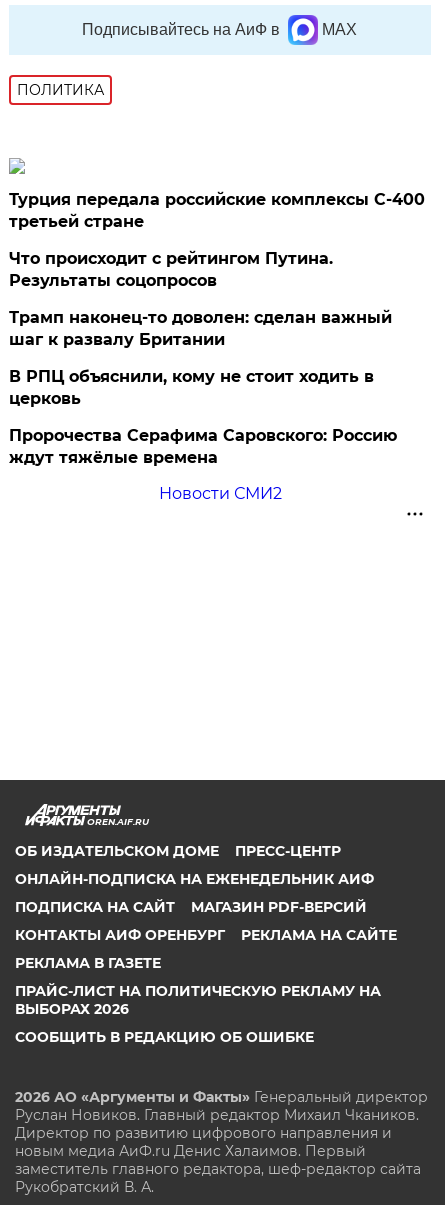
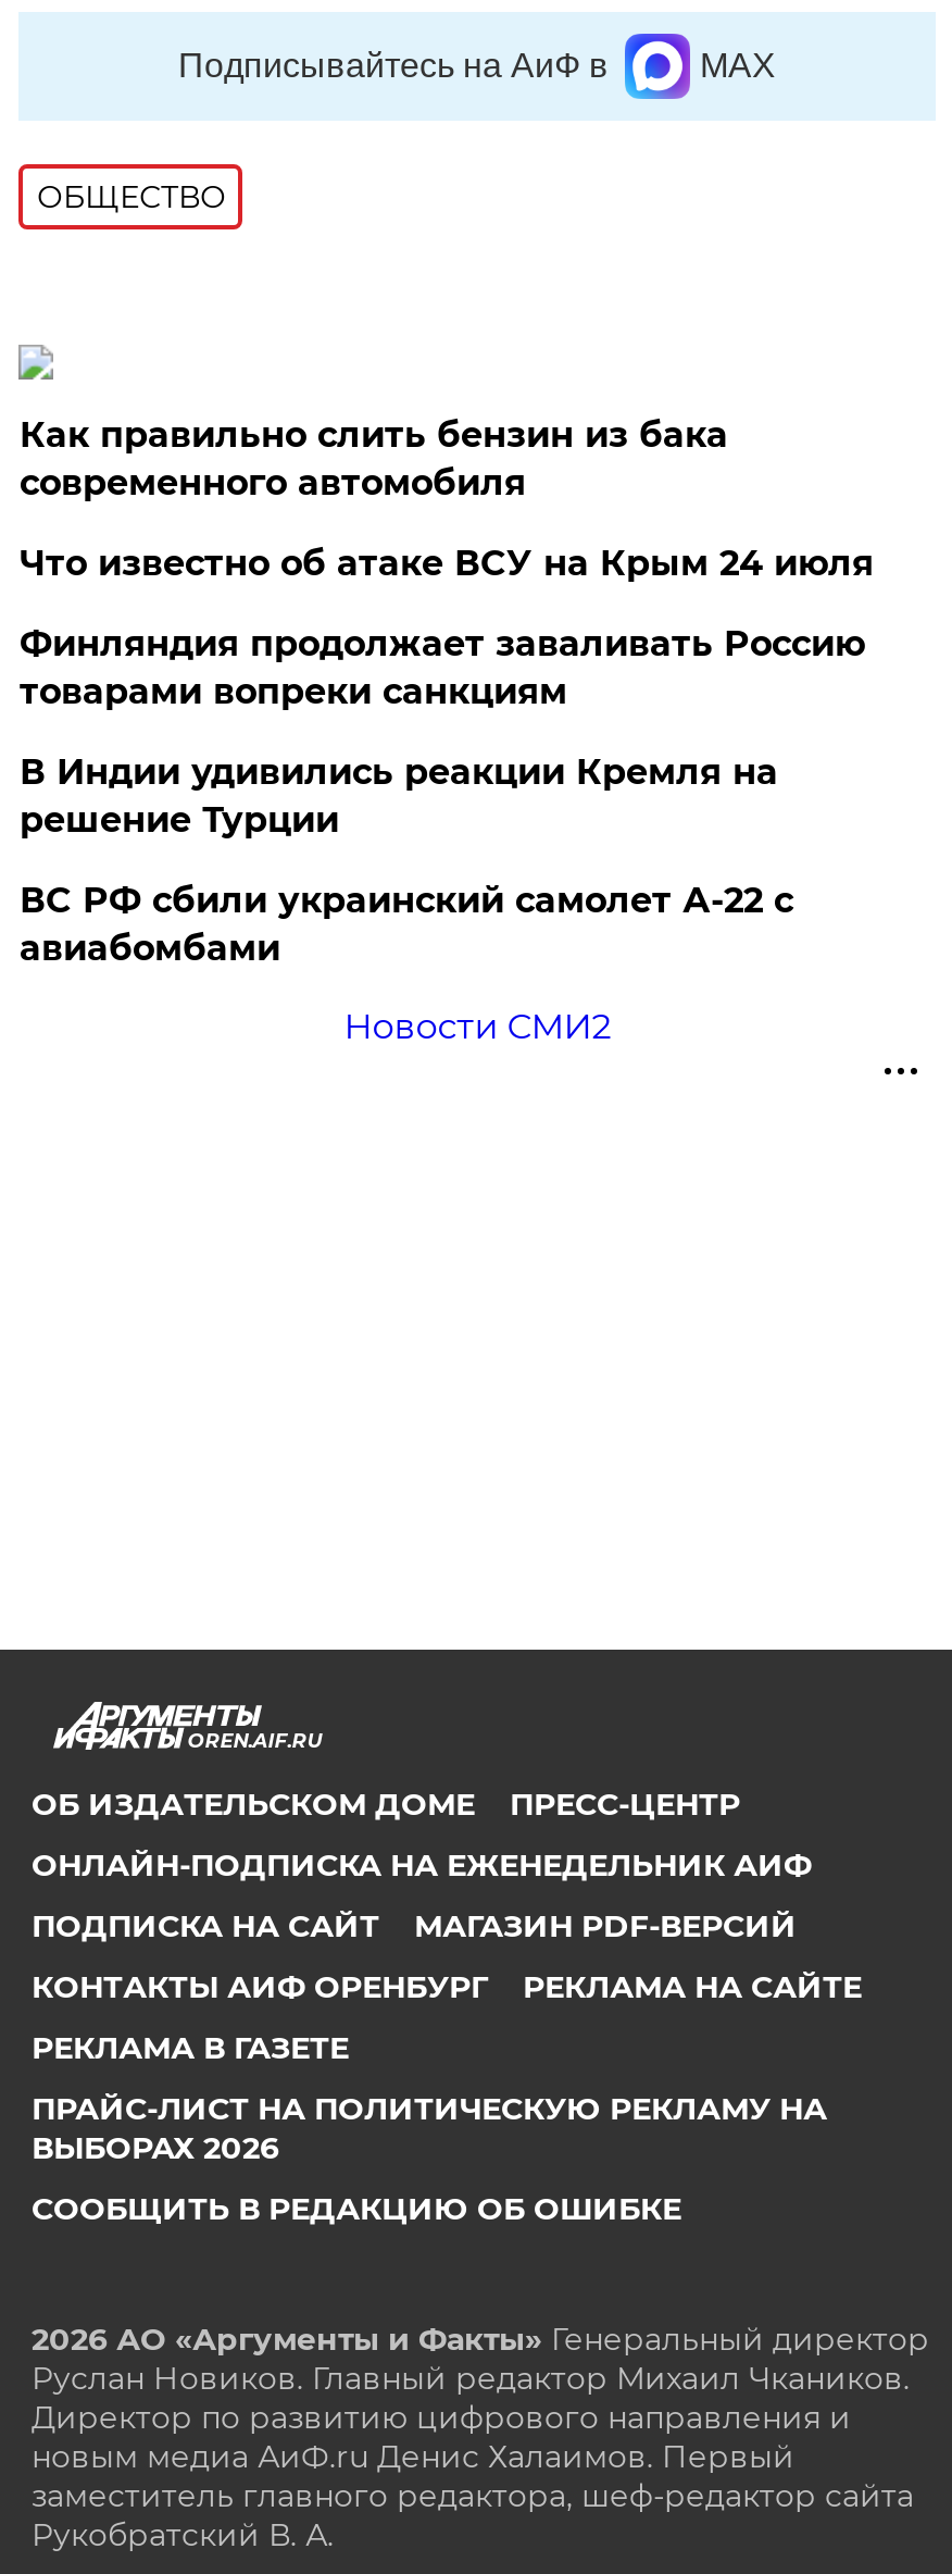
- ПОЛИТИКА
+ ОБЩЕСТВО

- Турция передала российские комплексы С-400
- третьей стране
+ Как правильно слить бензин из бака
+ современного автомобиля

- Что происходит с рейтингом Путина.
- Результаты соцопросов
+ Что известно об атаке ВСУ на Крым 24 июля

- Трамп наконец-то доволен: сделан важный
- шаг к развалу Британии
+ Финляндия продолжает заваливать Россию
+ товарами вопреки санкциям

- В РПЦ объяснили, кому не стоит ходить в
- церковь
+ В Индии удивились реакции Кремля на
+ решение Турции

- Пророчества Серафима Саровского: Россию
- ждут тяжёлые времена
+ ВС РФ сбили украинский самолет А-22 с
+ авиабомбами
